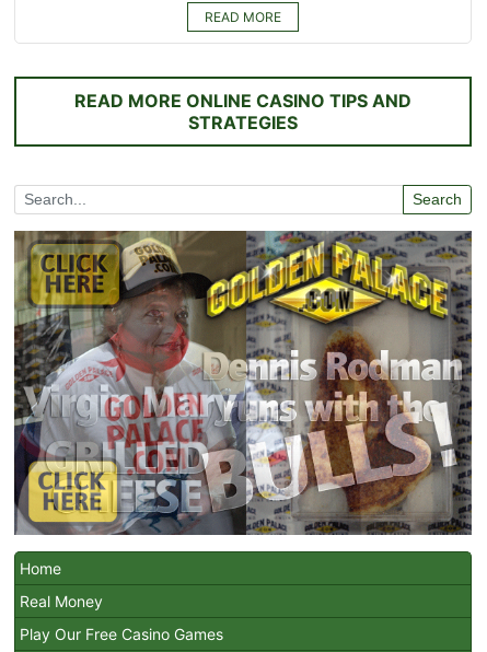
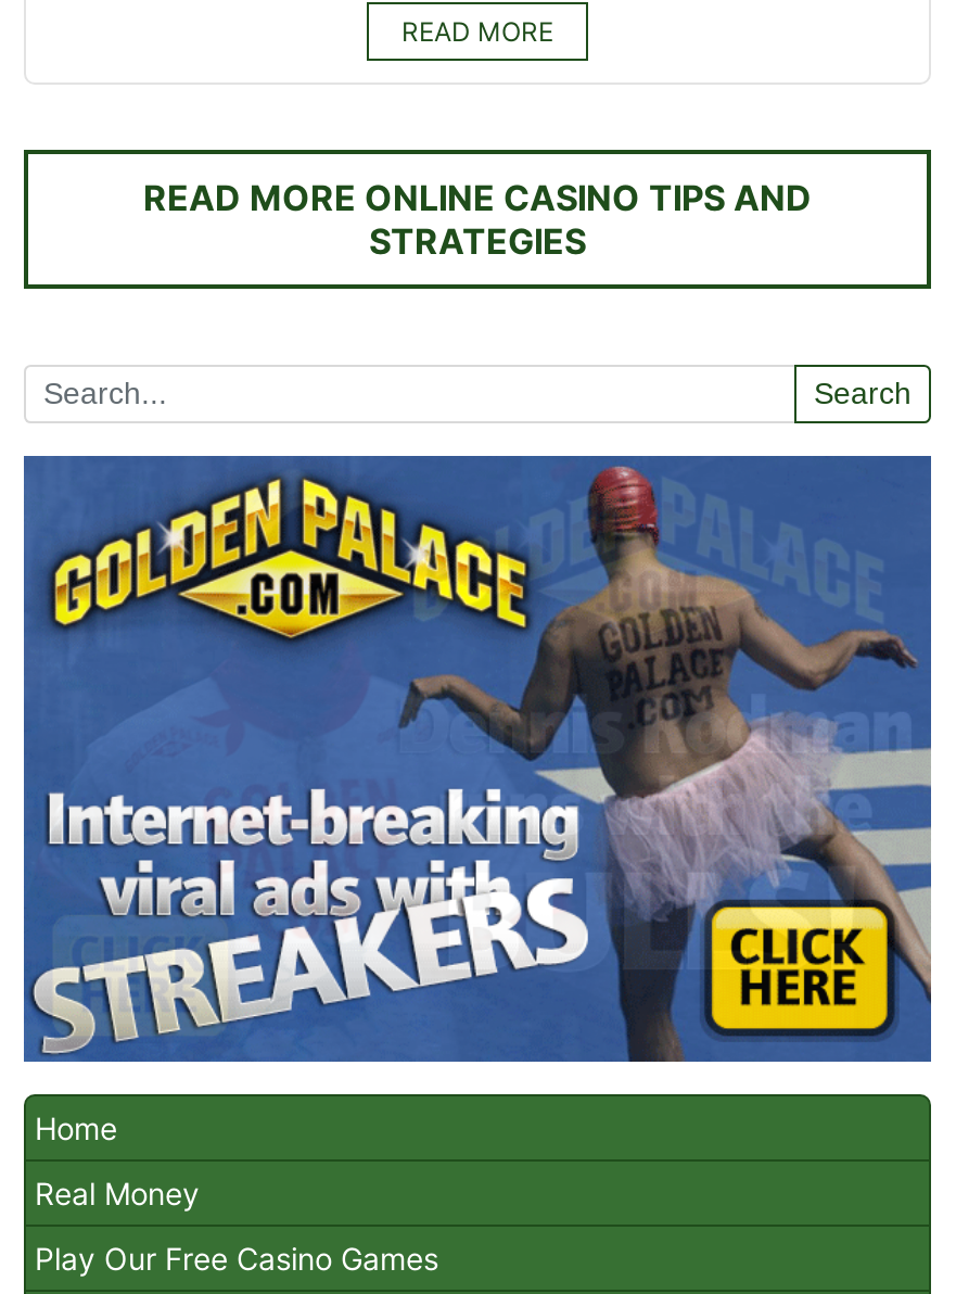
- [image]
+ [image]
